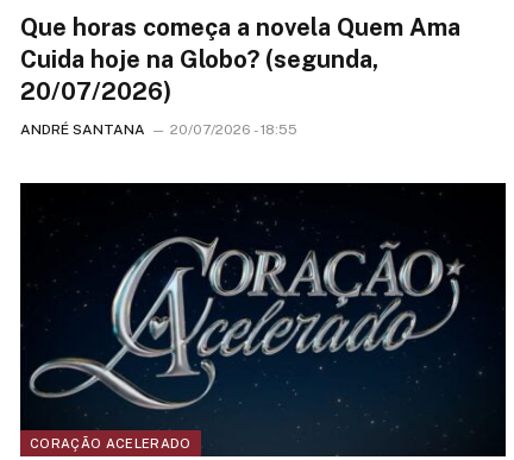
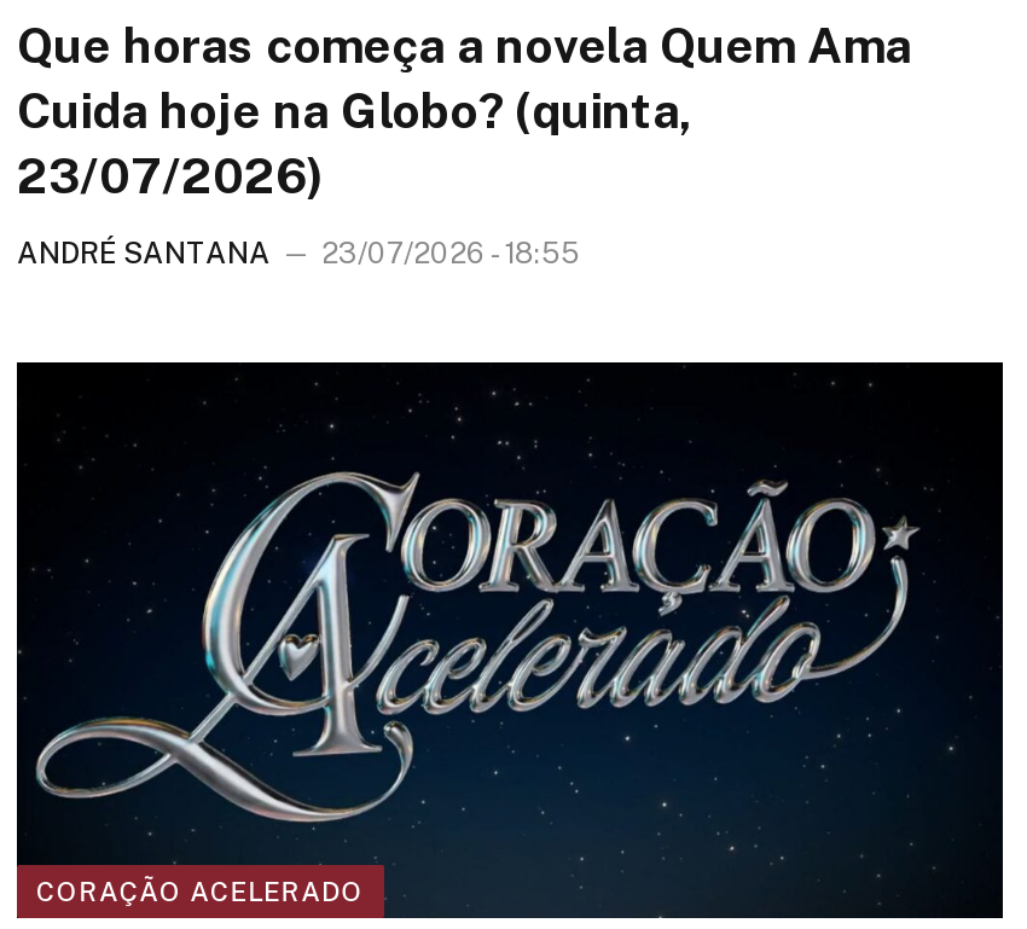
- Cuida hoje na Globo? (segunda,
+ Cuida hoje na Globo? (quinta,

- 20/07/2026)
+ 23/07/2026)

- ANDRÉ SANTANA 20/07/2026 - 18:55
+ ANDRÉ SANTANA 23/07/2026 - 18:55
